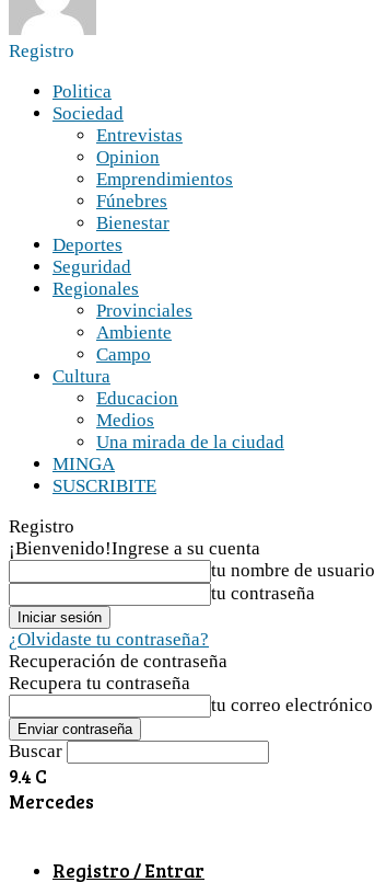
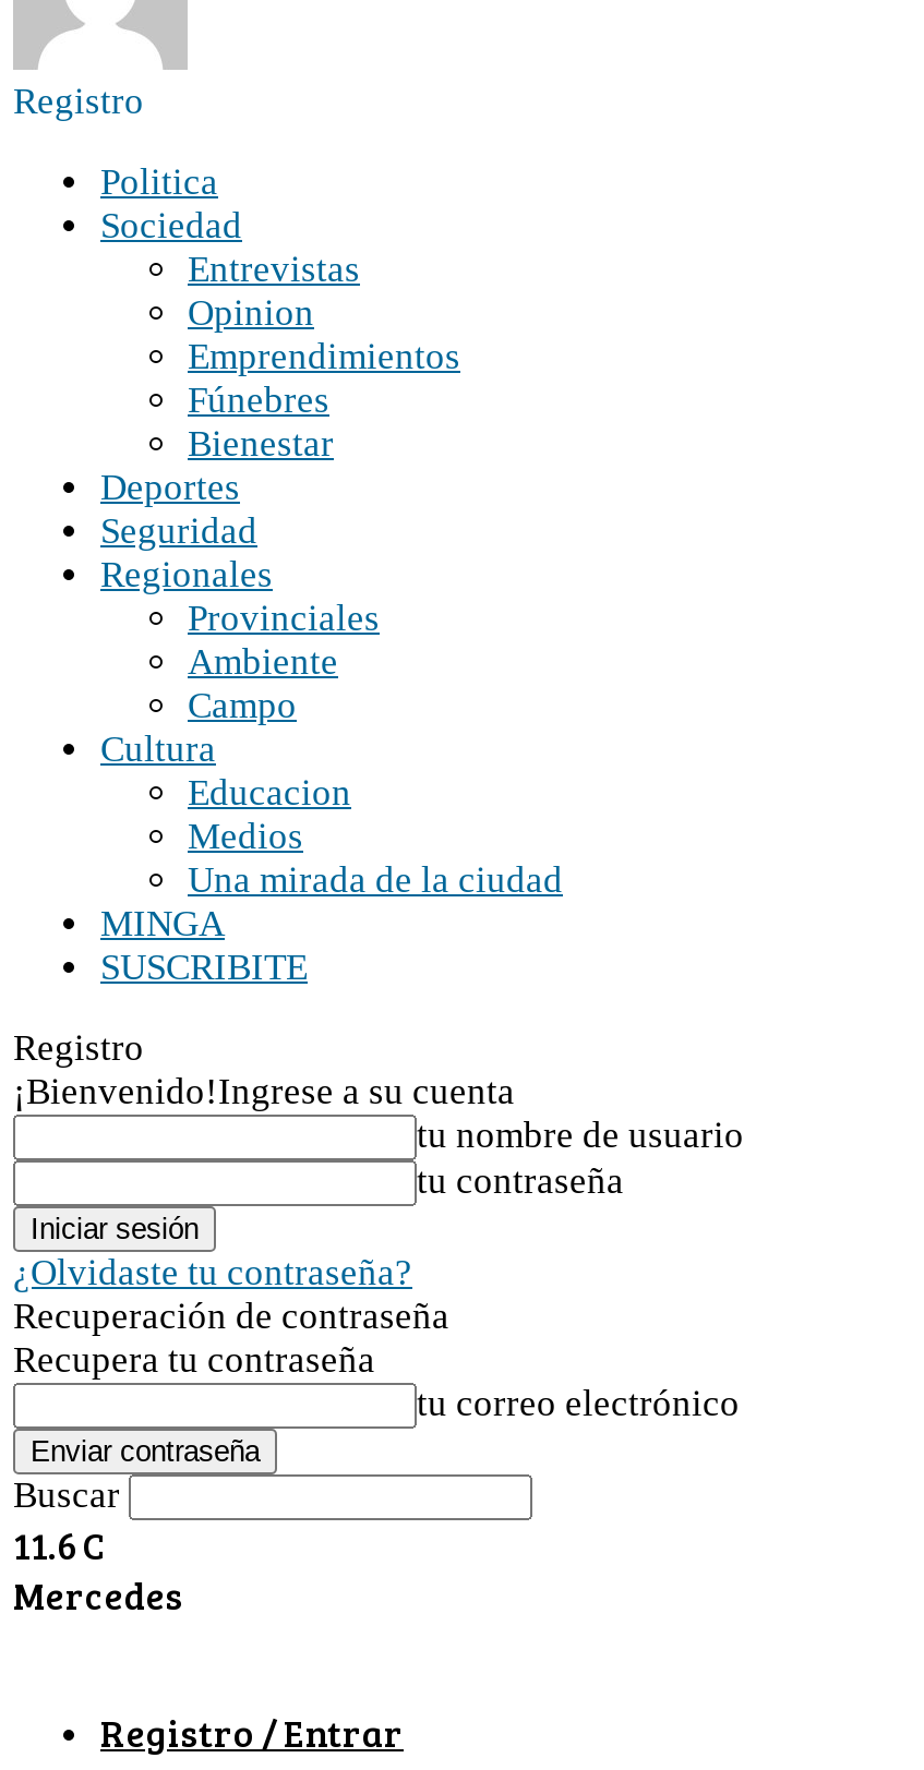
- 9.4 C
+ 11.6 C
